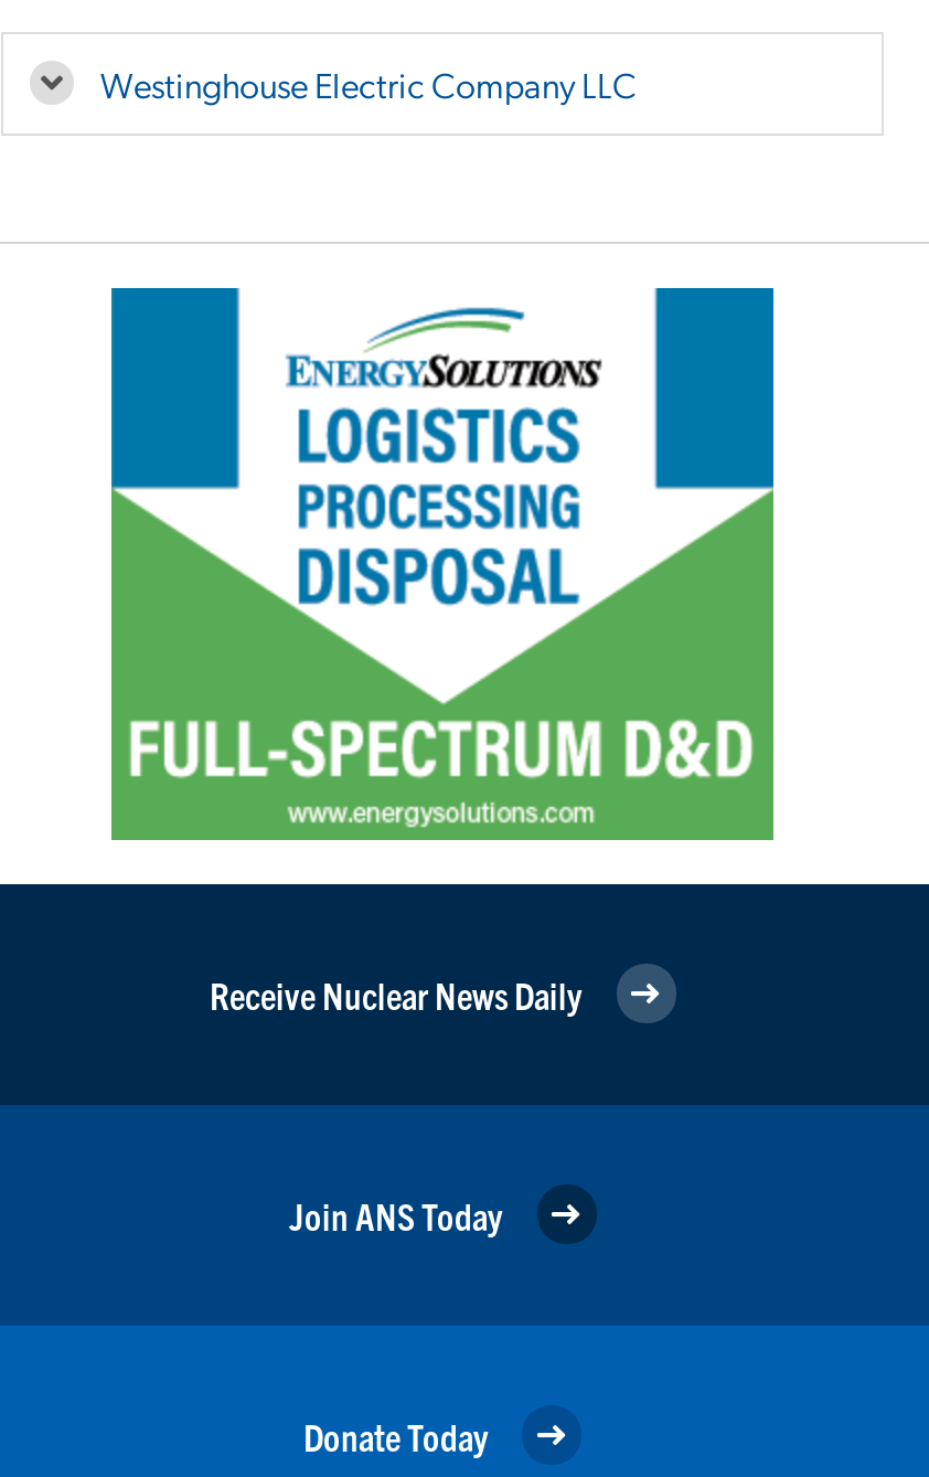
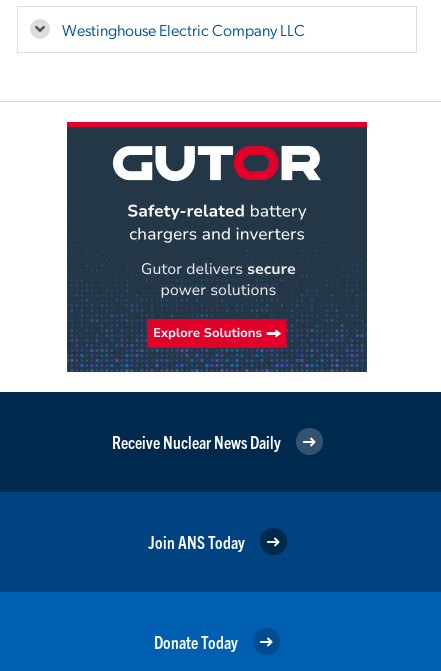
- [image]
+ [image]
